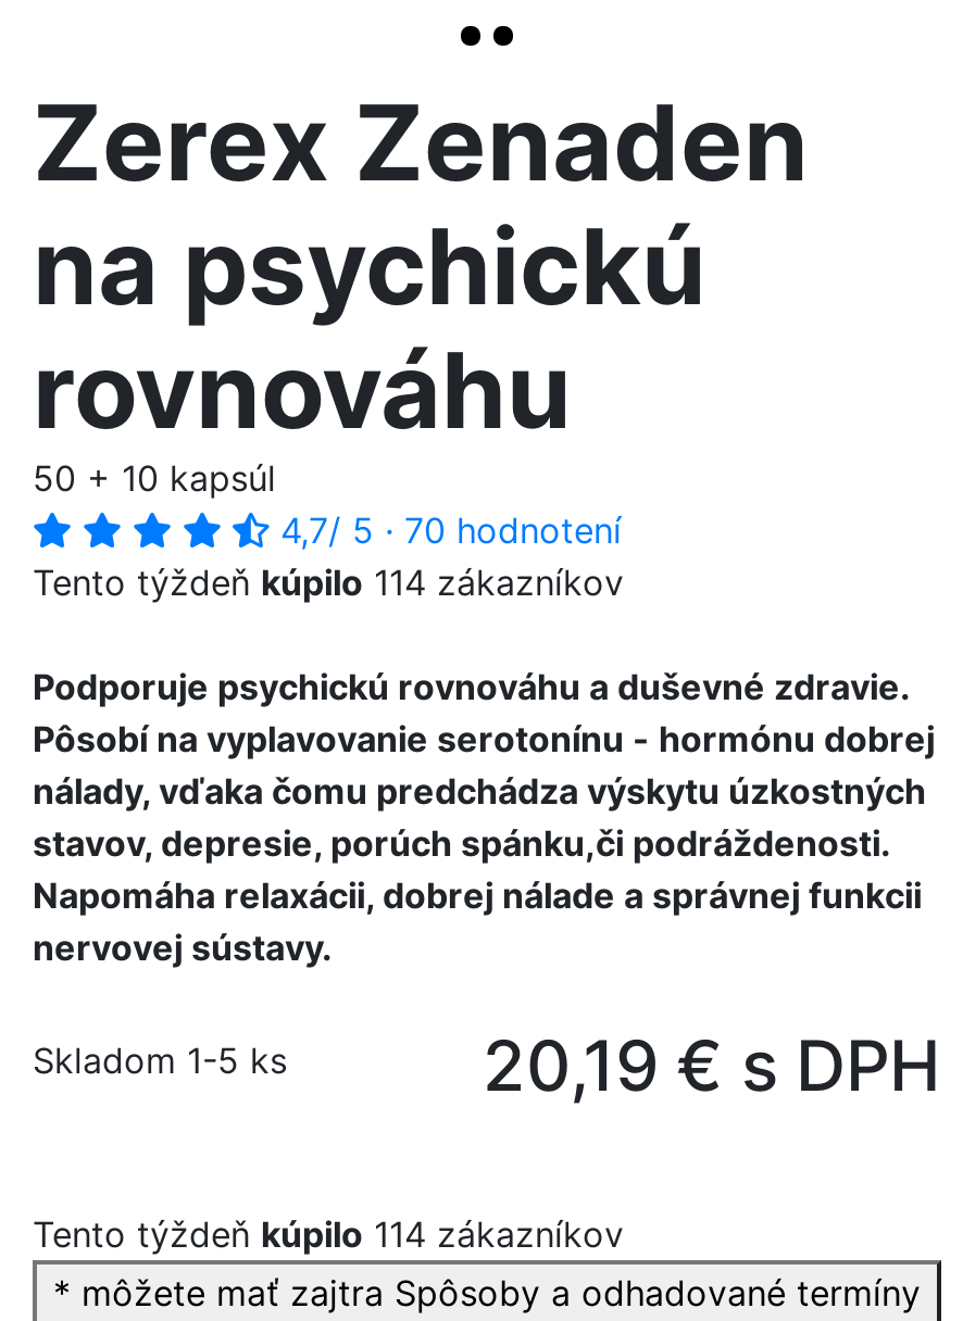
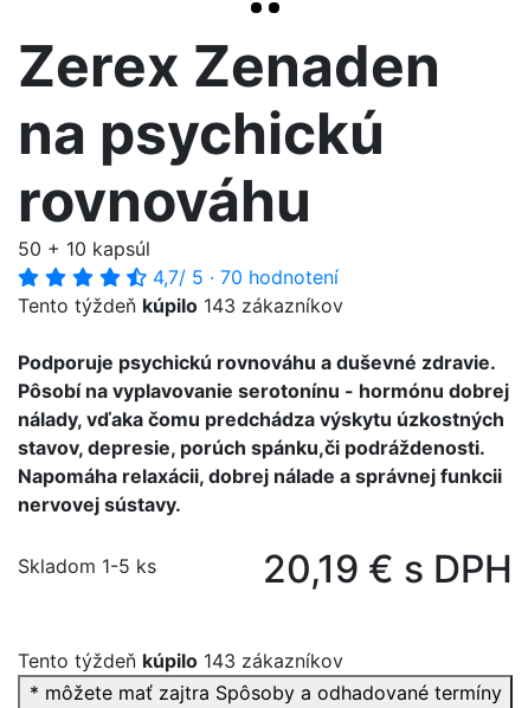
- Tento týždeň kúpilo 114 zákazníkov
+ Tento týždeň kúpilo 143 zákazníkov

- Tento týždeň kúpilo 114 zákazníkov
+ Tento týždeň kúpilo 143 zákazníkov
